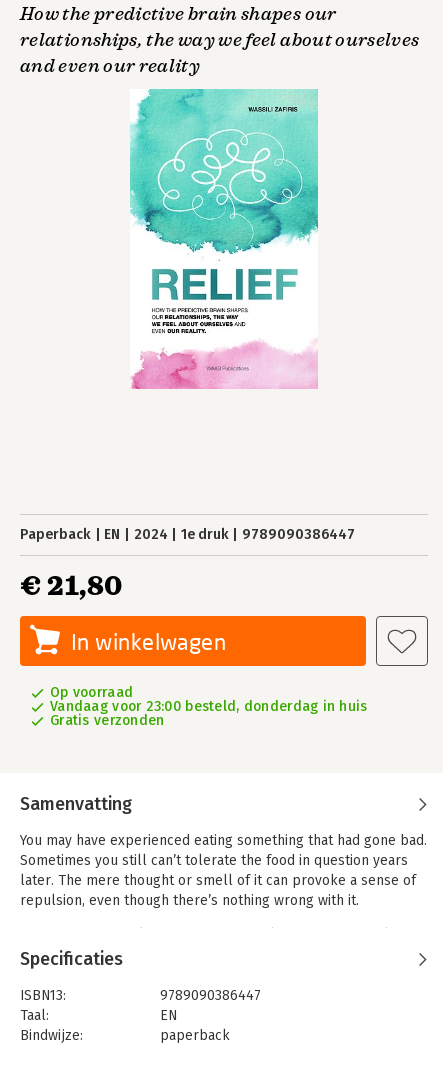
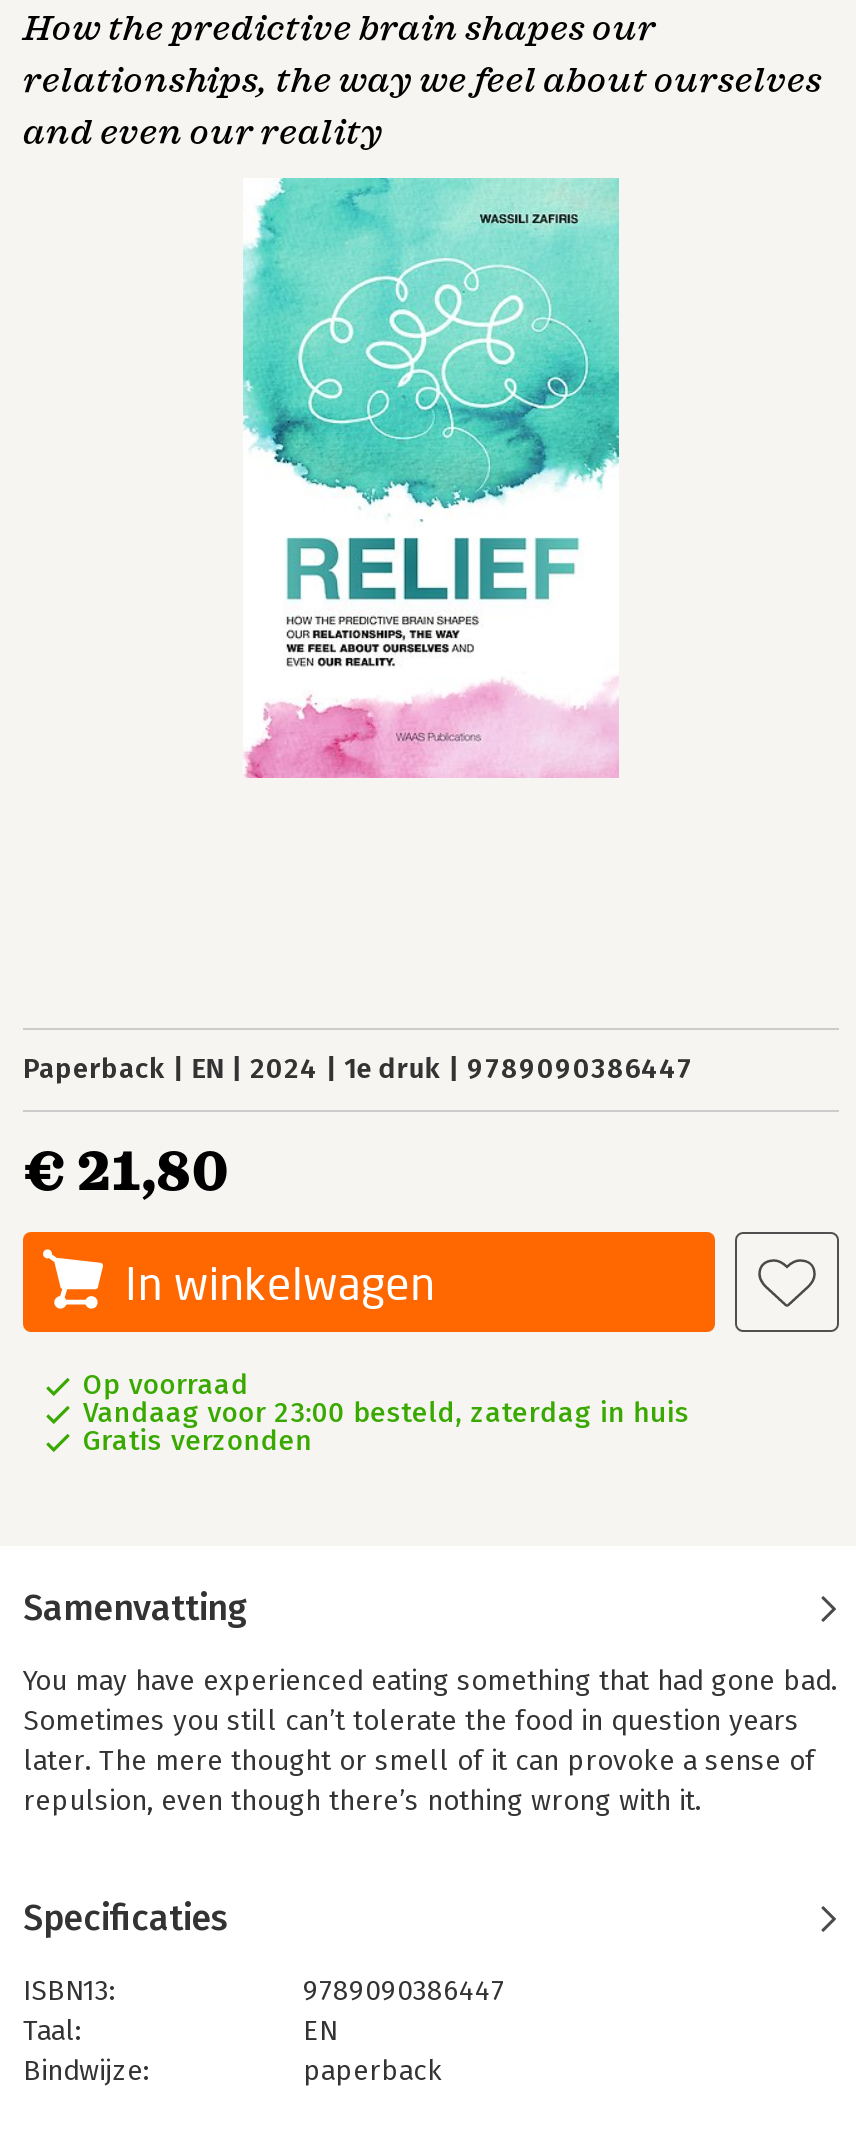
- Vandaag voor 23:00 besteld, donderdag in huis
+ Vandaag voor 23:00 besteld, zaterdag in huis
